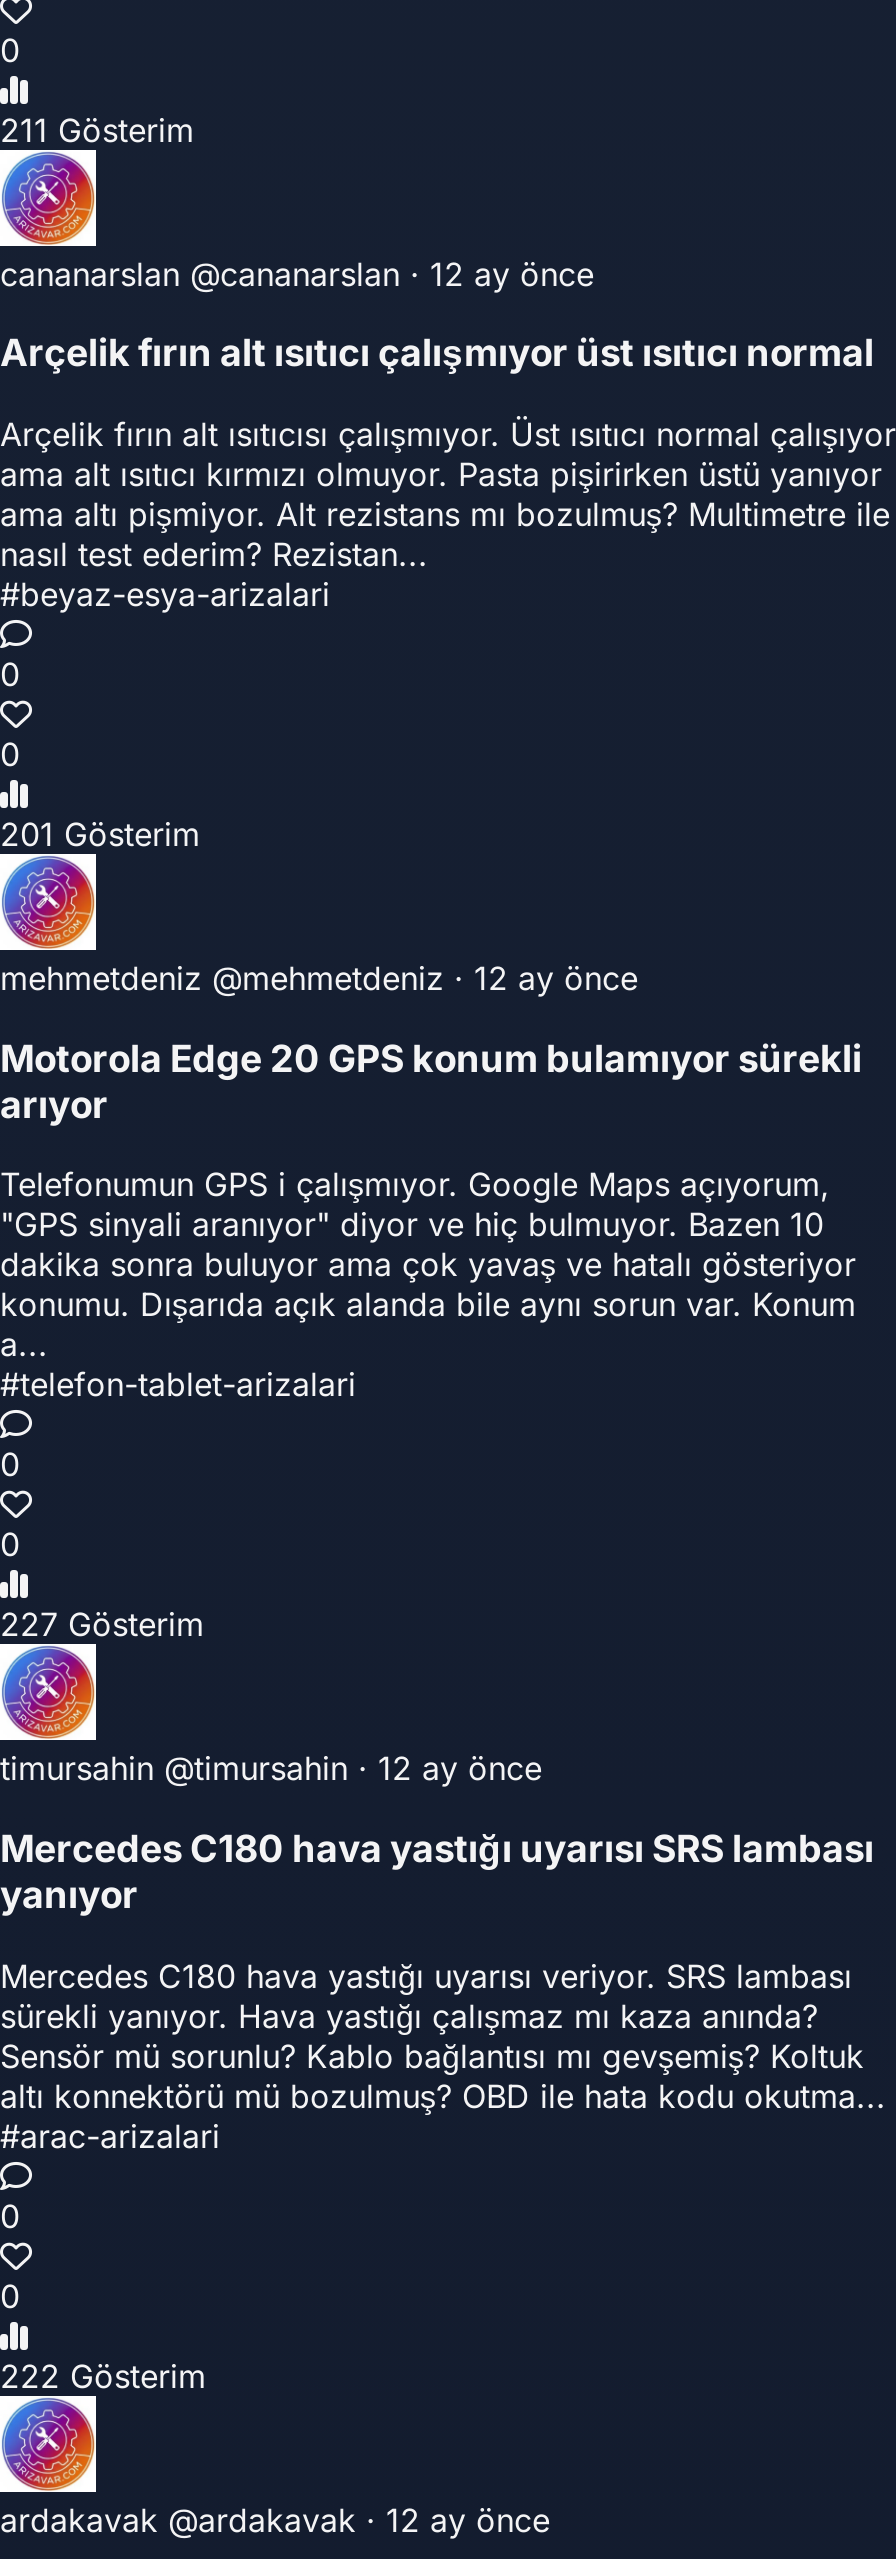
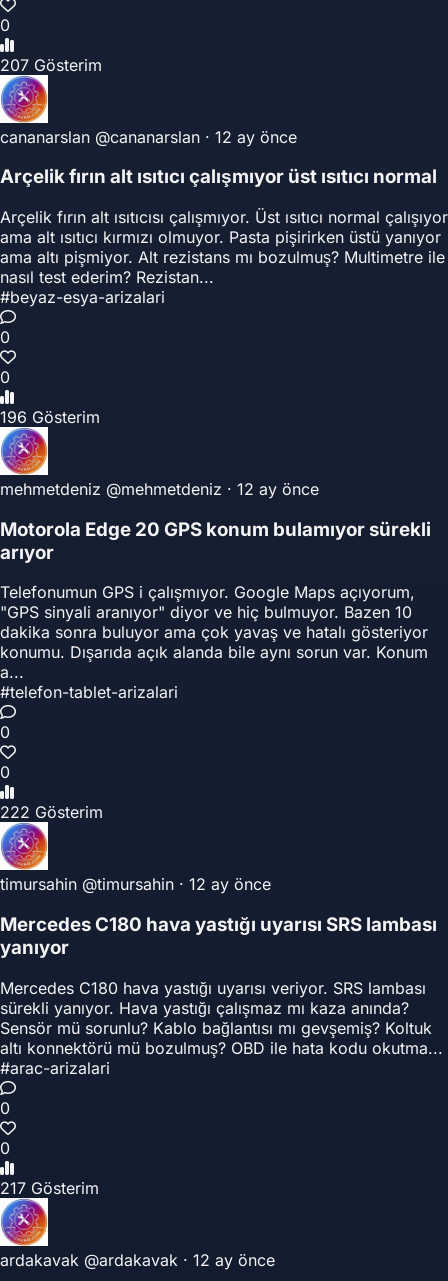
- 211 Gösterim
+ 207 Gösterim

- 201 Gösterim
+ 196 Gösterim

- 227 Gösterim
+ 222 Gösterim

- 222 Gösterim
+ 217 Gösterim
